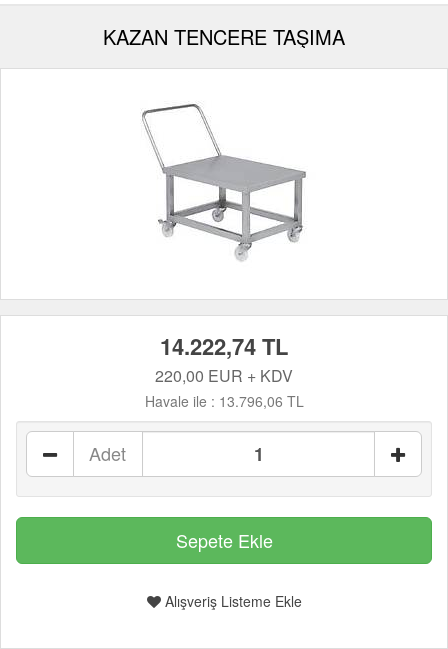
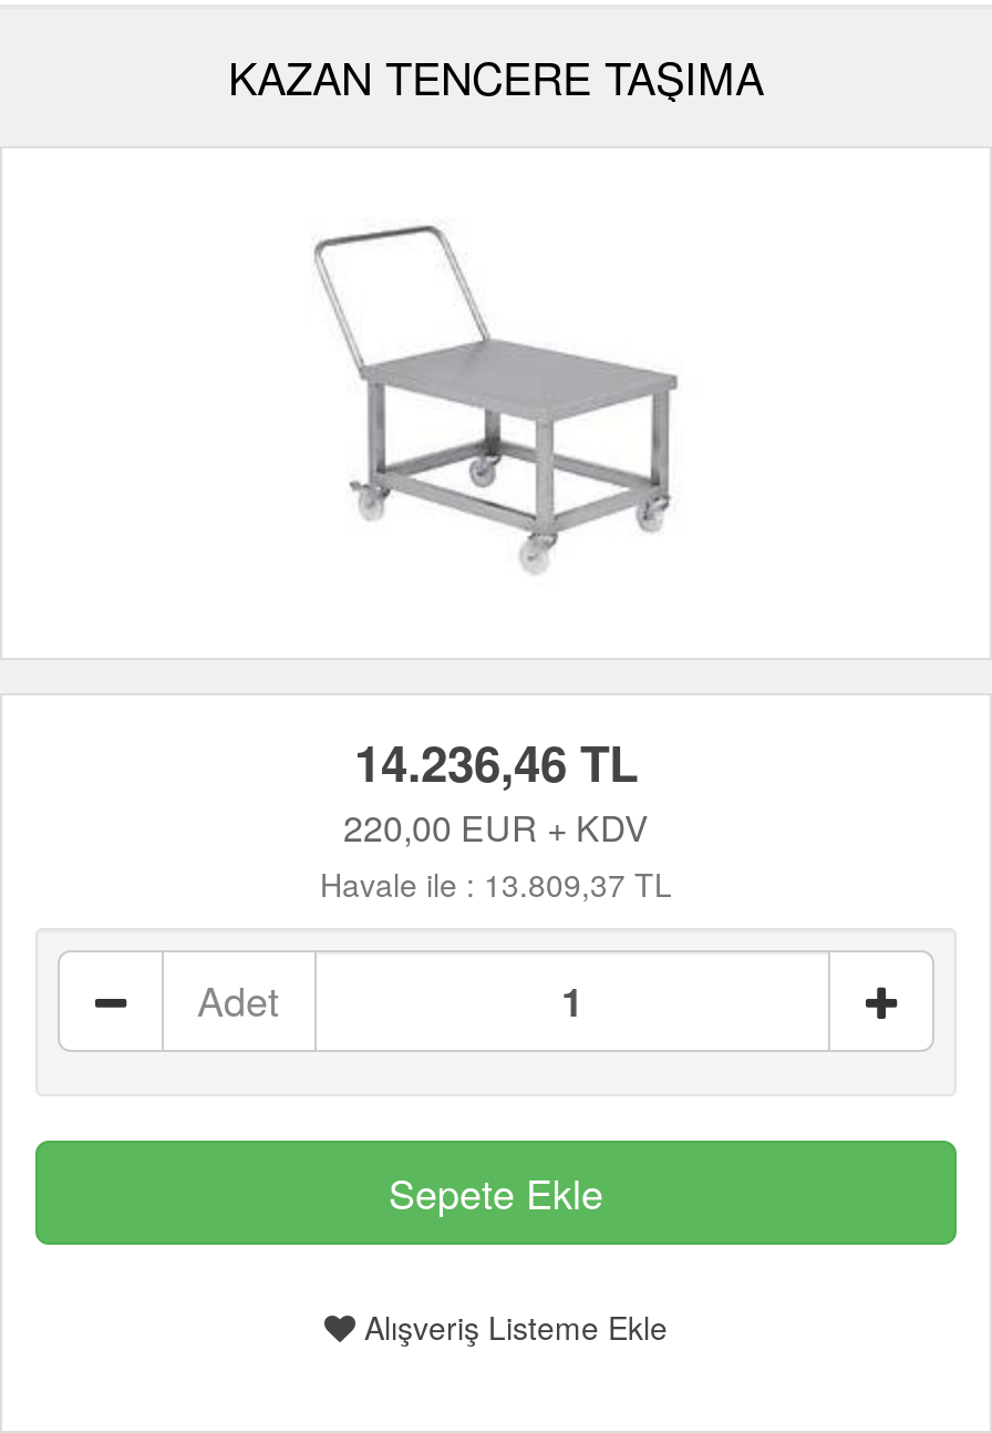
- 14.222,74 TL
+ 14.236,46 TL

- Havale ile : 13.796,06 TL
+ Havale ile : 13.809,37 TL
